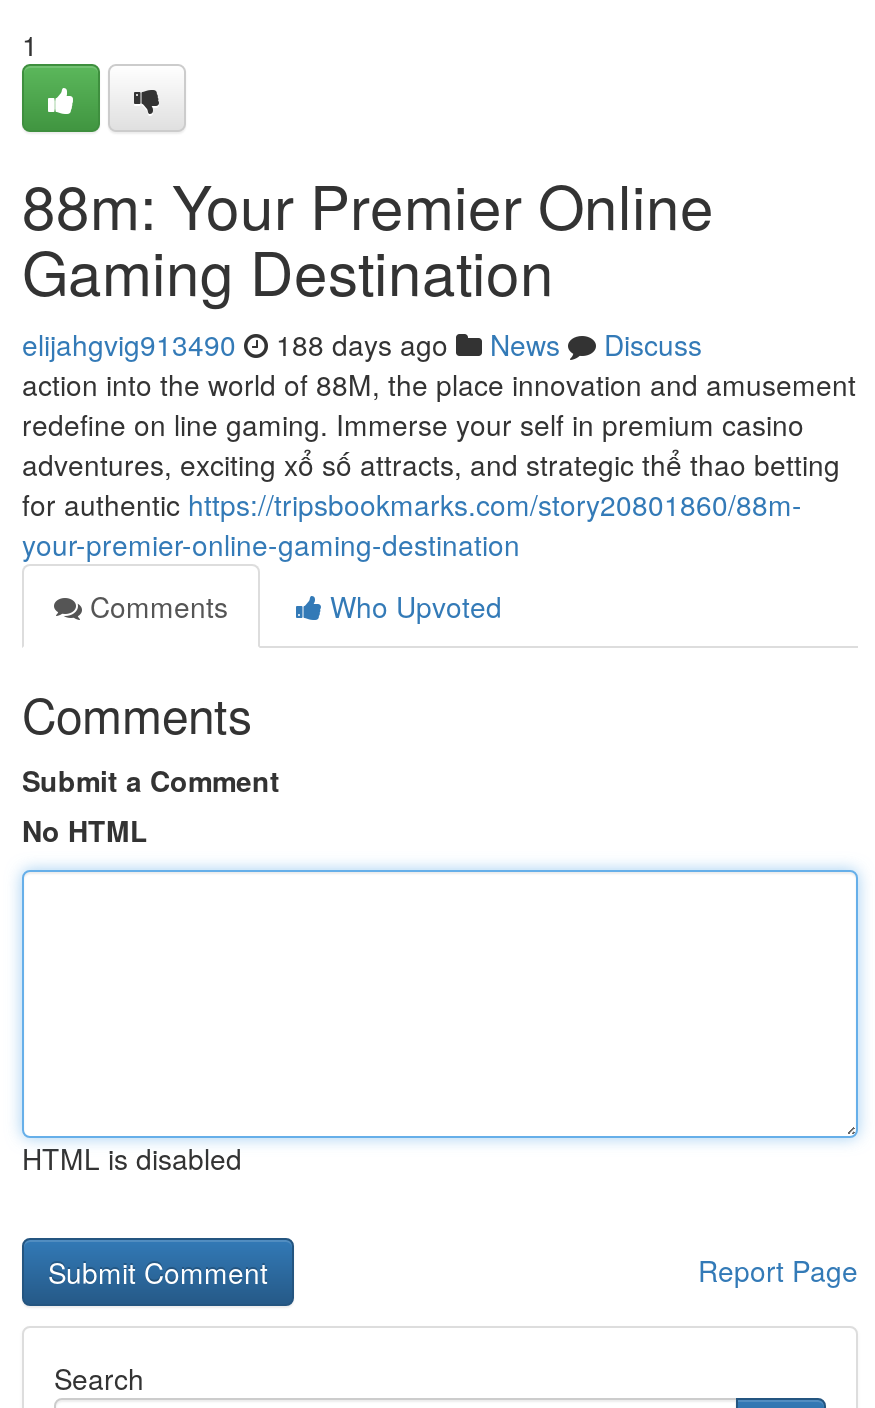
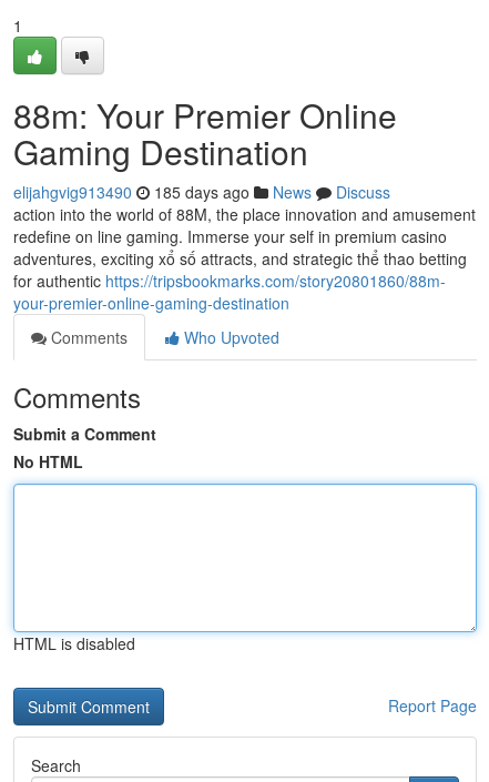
- elijahgvig913490 188 days ago News Discuss
+ elijahgvig913490 185 days ago News Discuss
